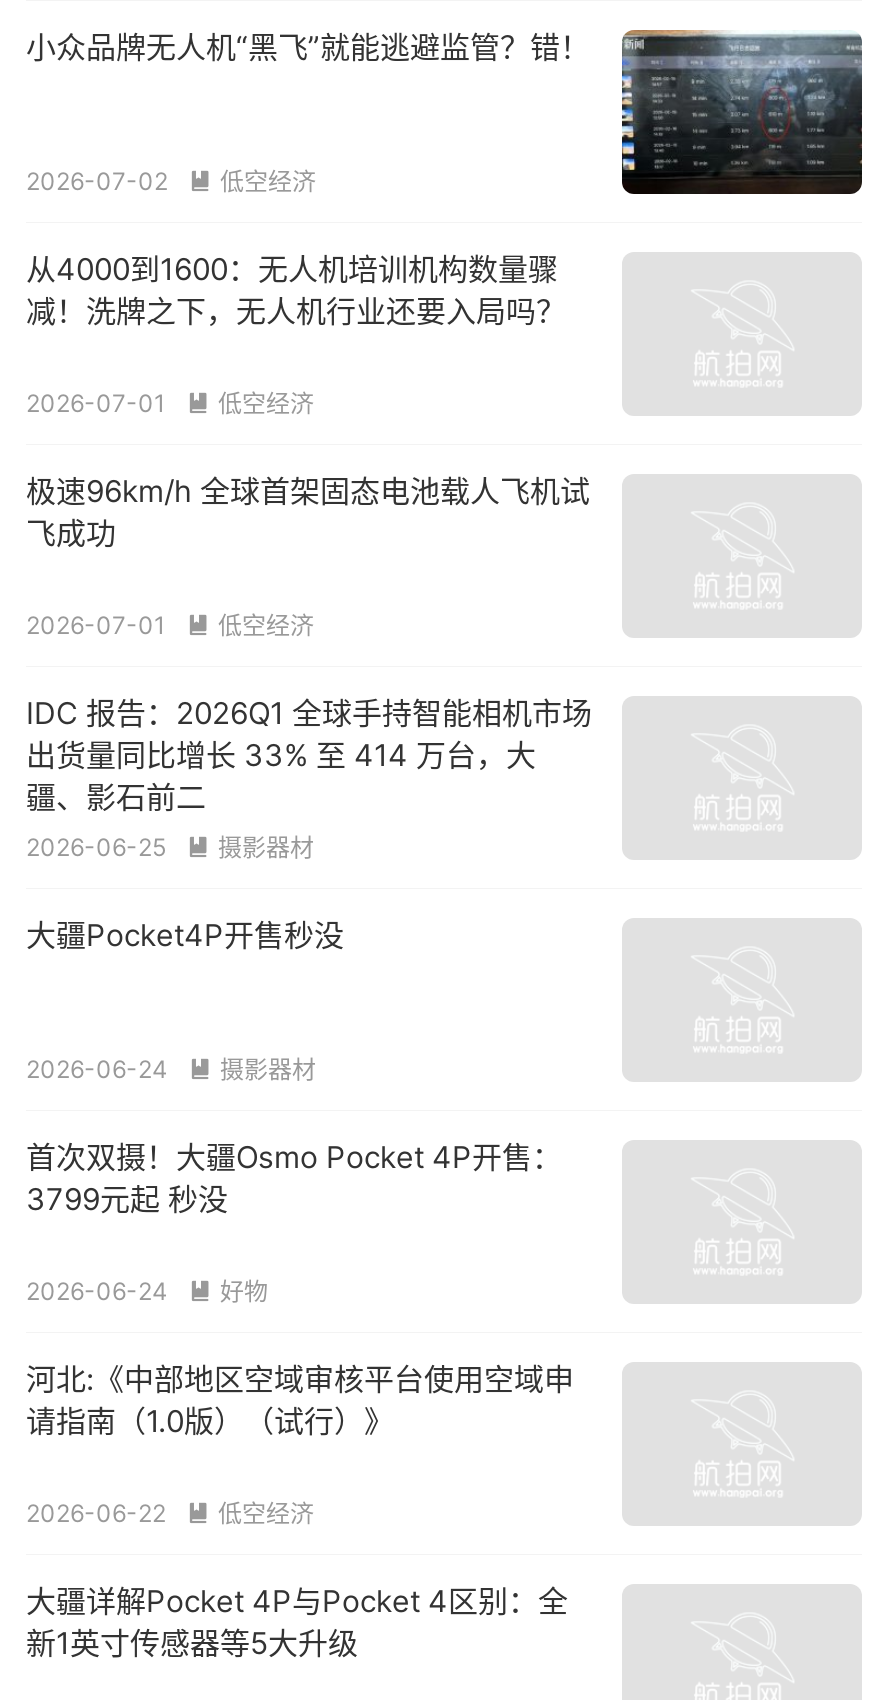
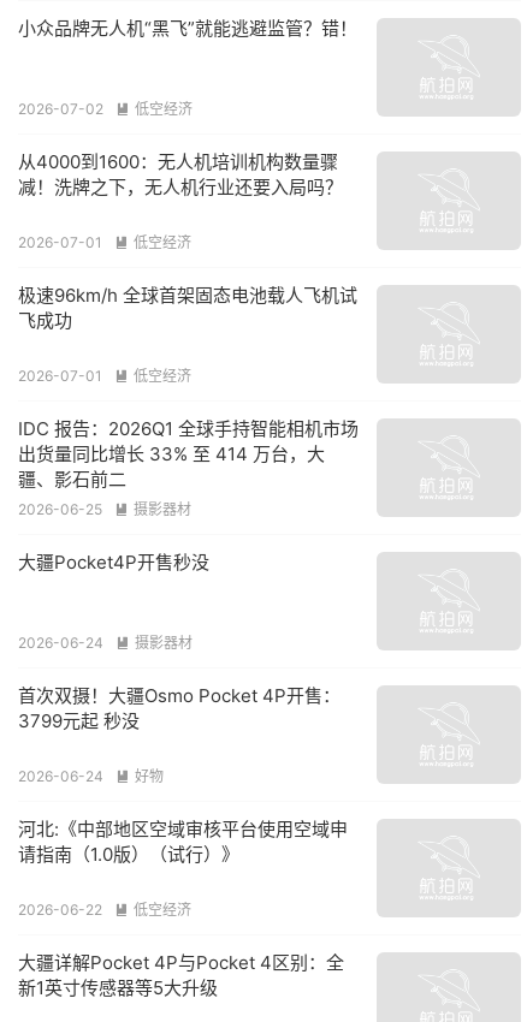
- [image]
